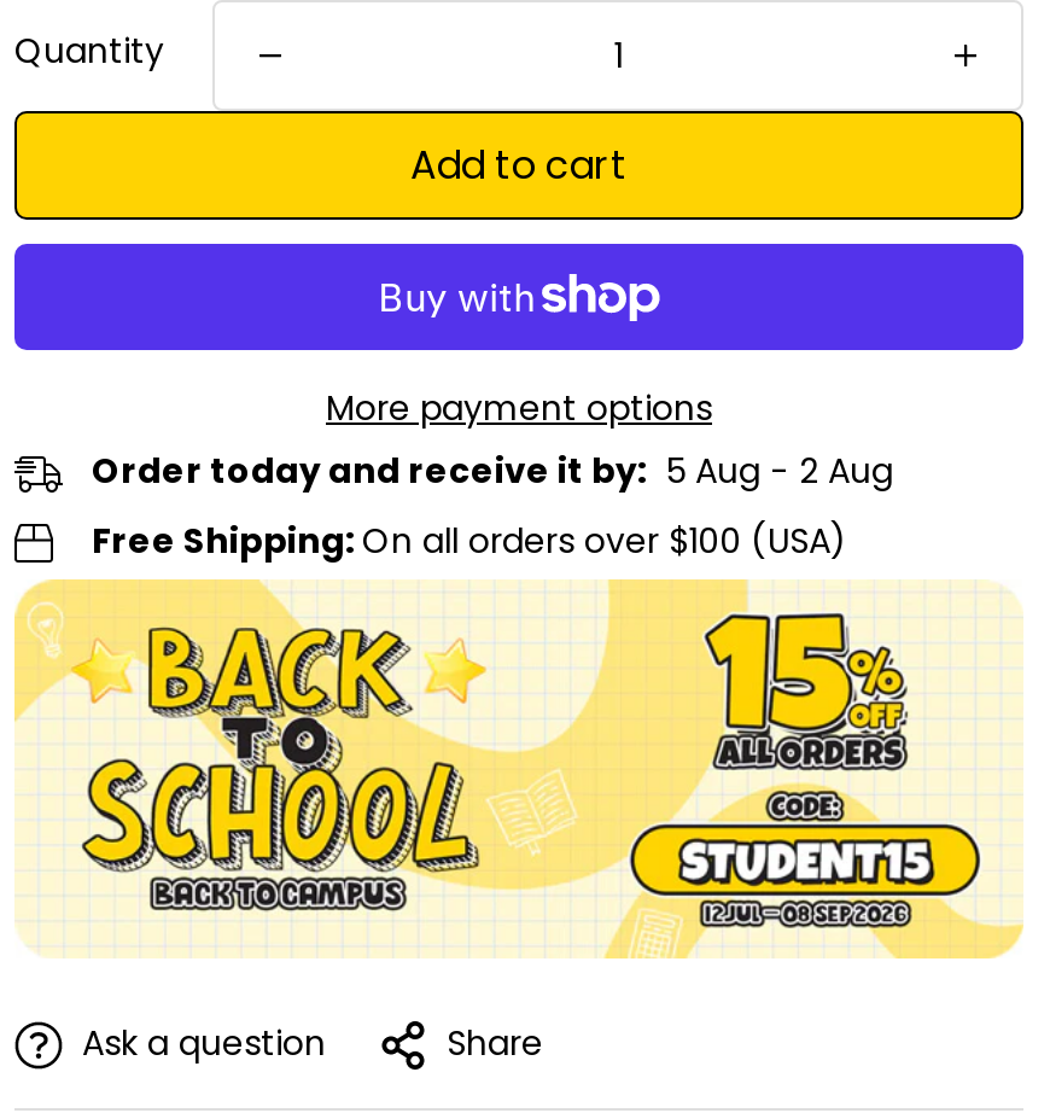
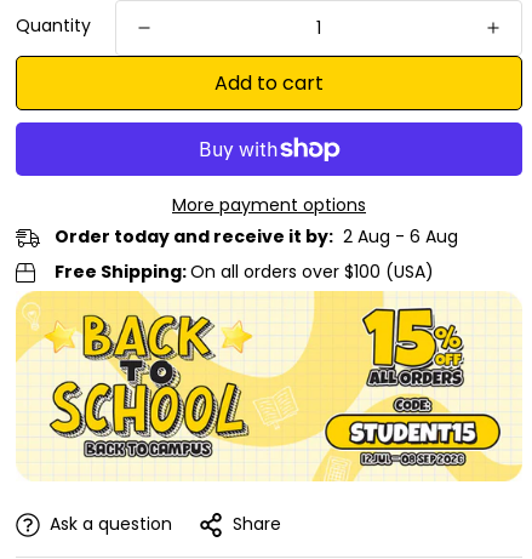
- Order today and receive it by: 5 Aug - 2 Aug
+ Order today and receive it by: 2 Aug - 6 Aug
